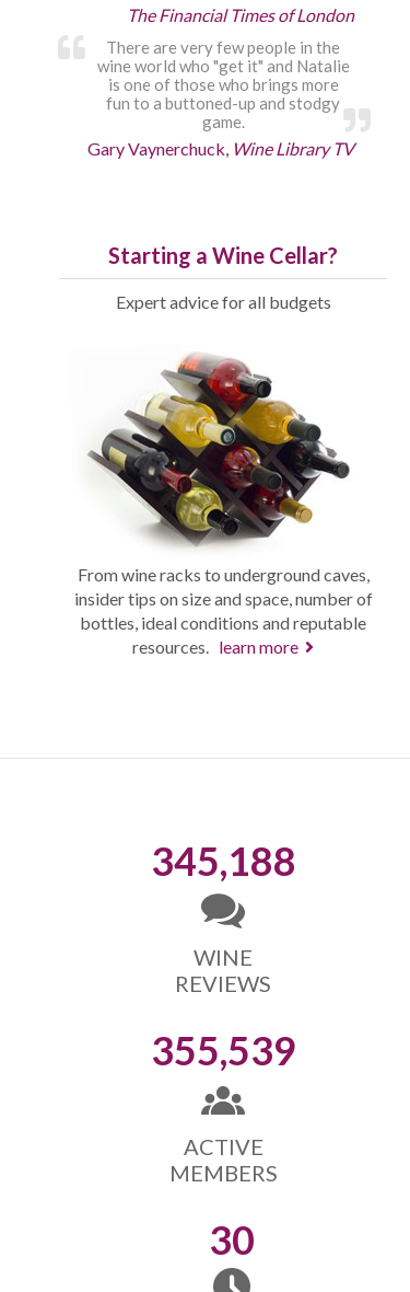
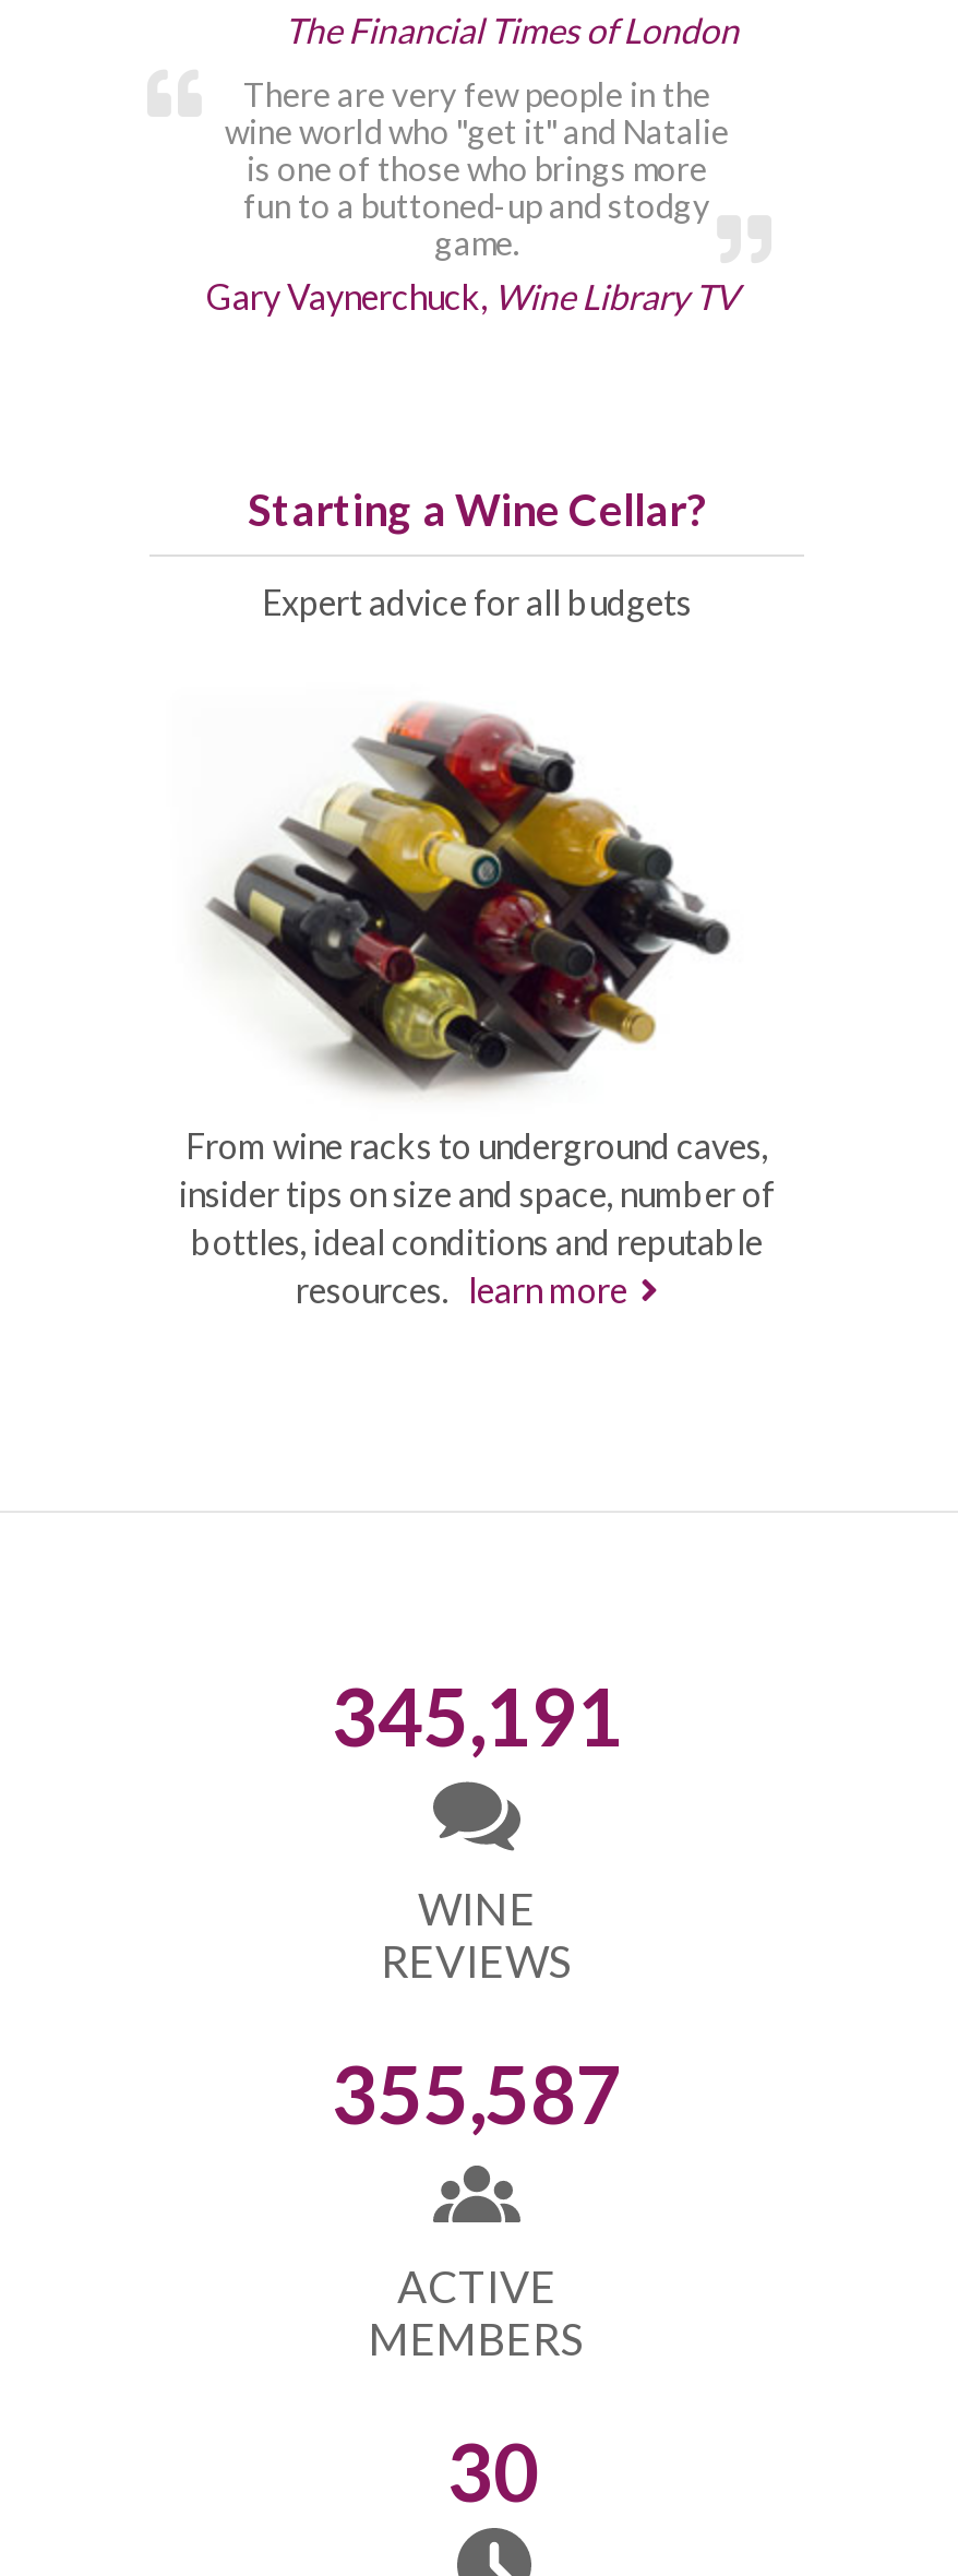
- 345,188
+ 345,191

- 355,539
+ 355,587
